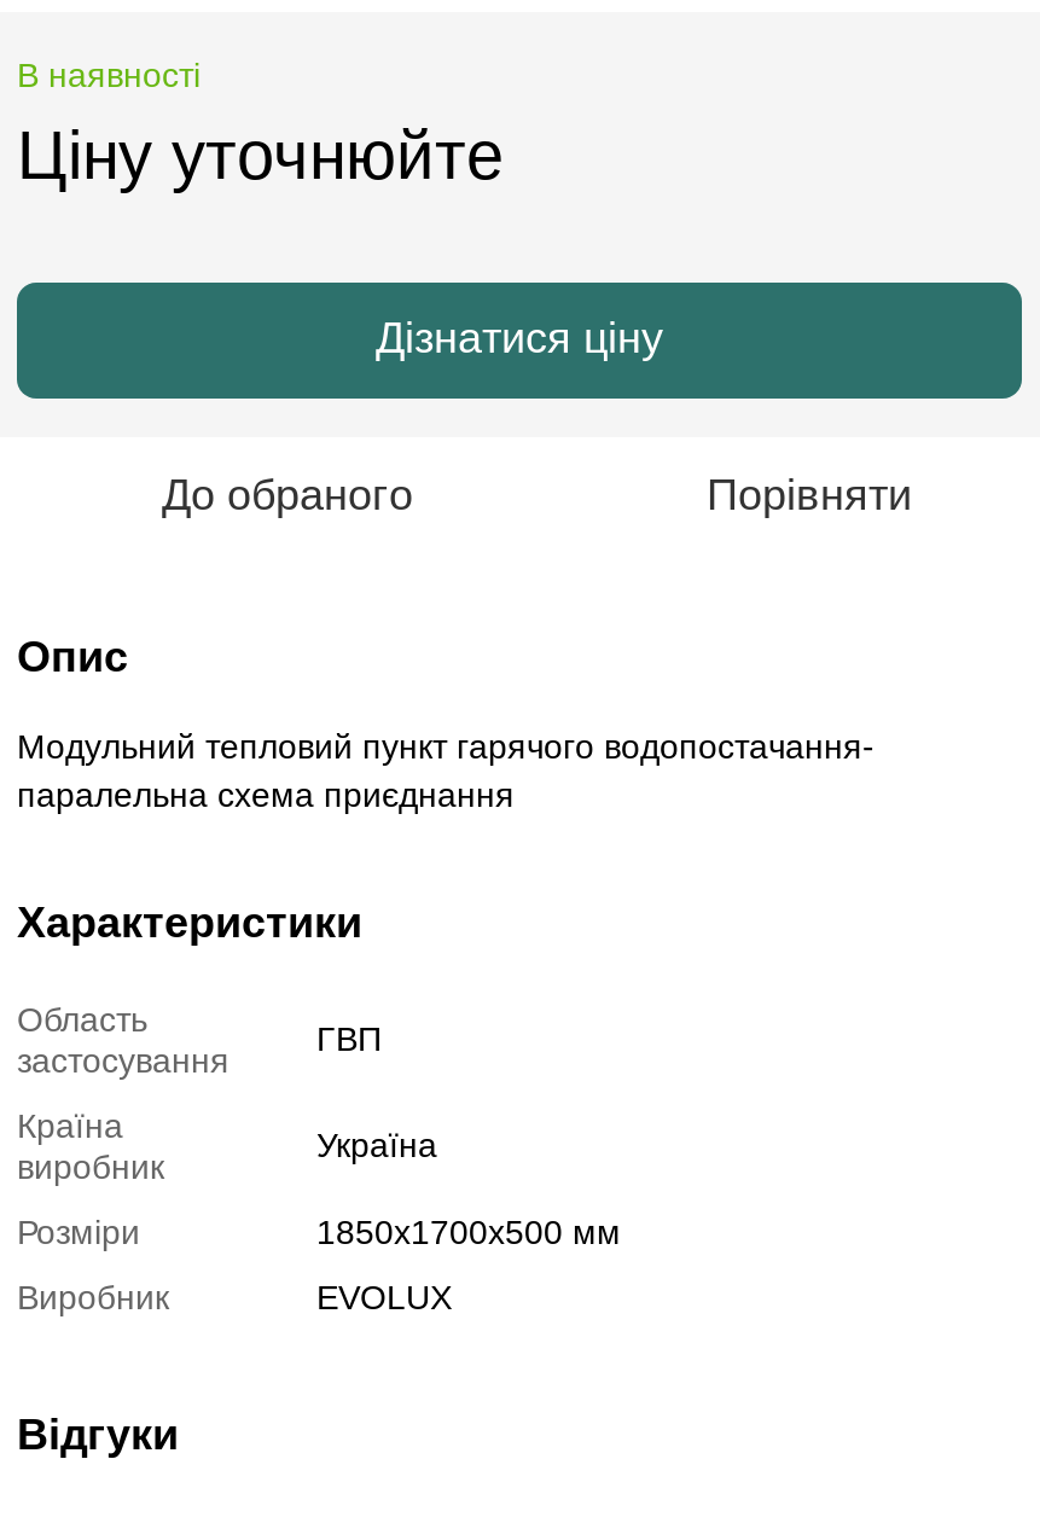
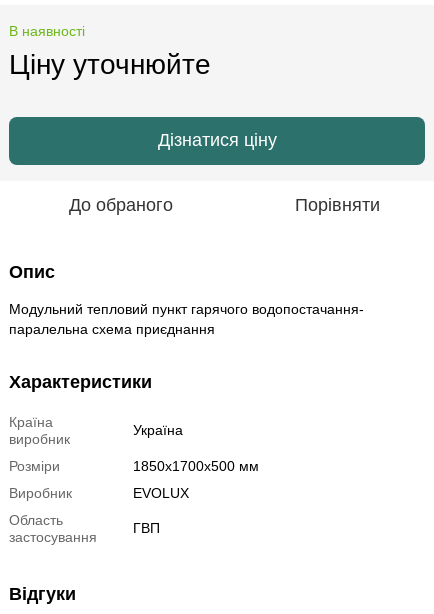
moved down: Область | застосування

moved down: ГВП

moved up: Країна | виробник | Україна | Розміри | 1850x1700x500 мм | Виробник | EVOLUX
